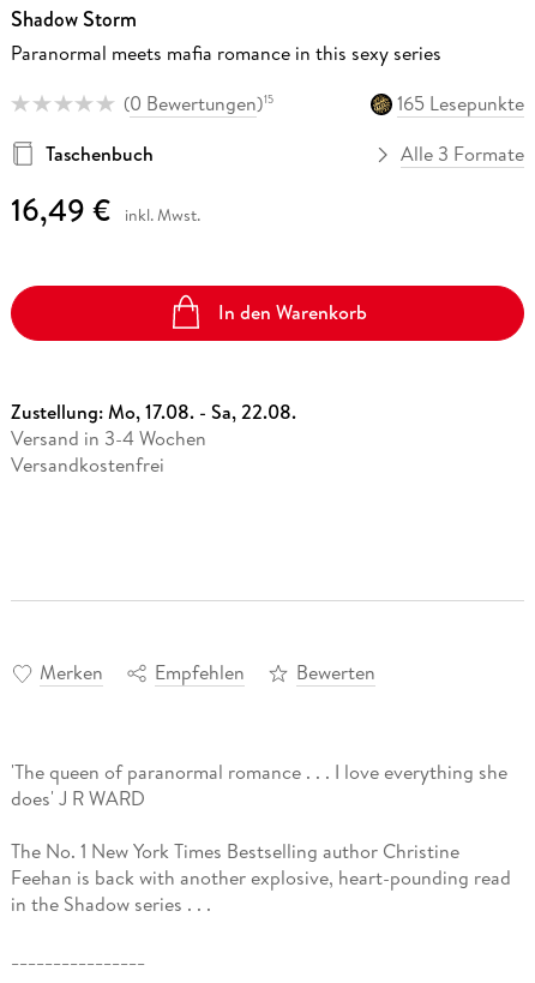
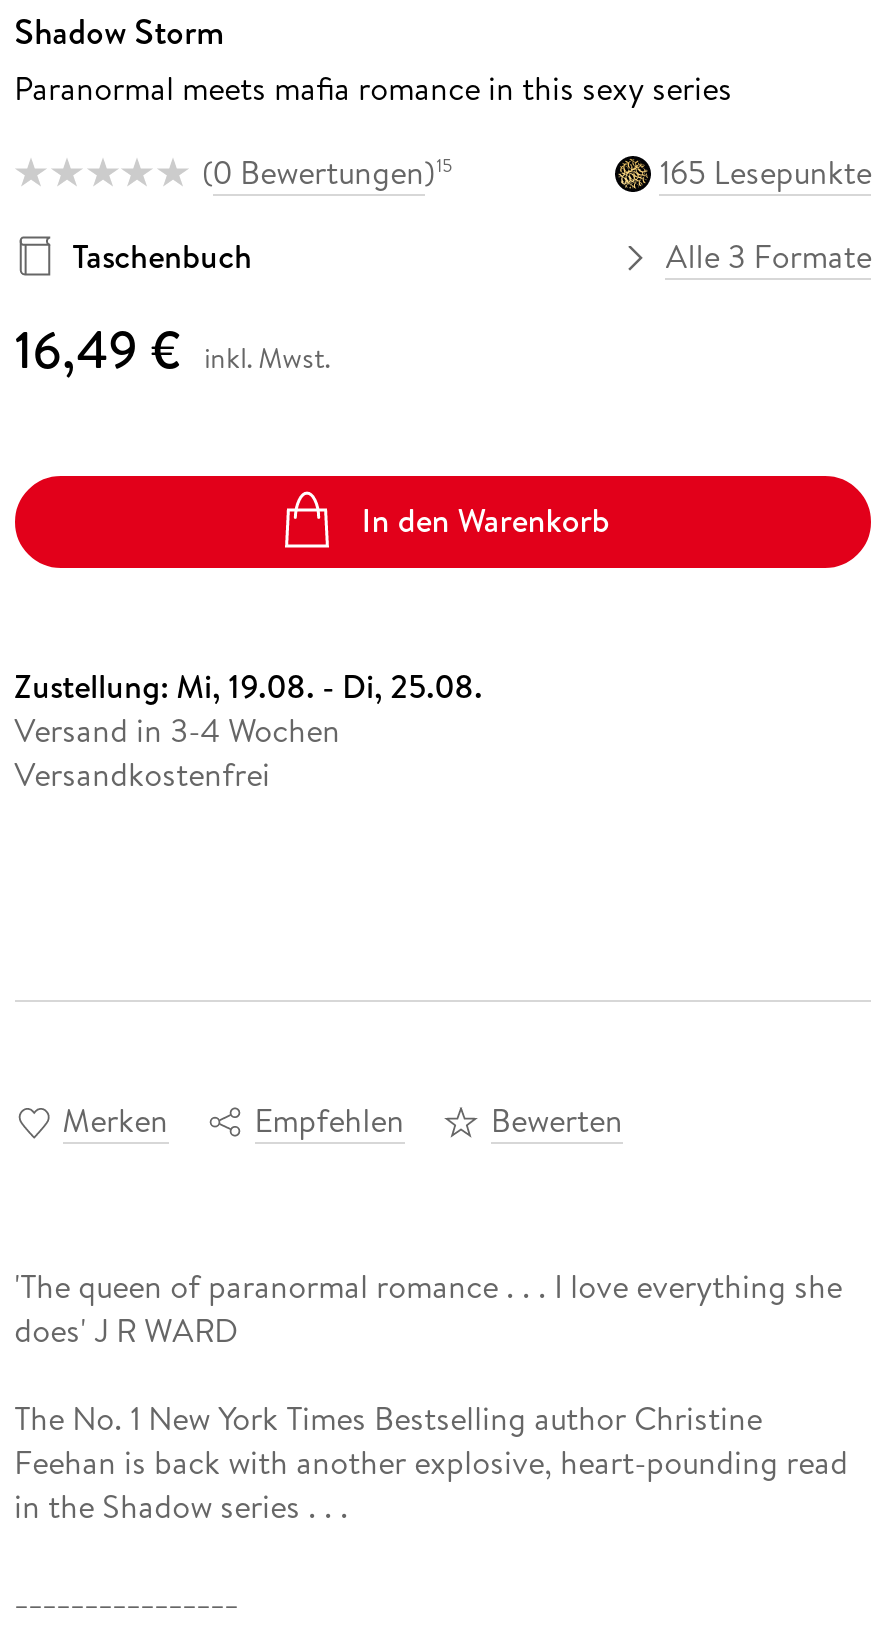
- Zustellung: Mo, 17.08. - Sa, 22.08.
+ Zustellung: Mi, 19.08. - Di, 25.08.
